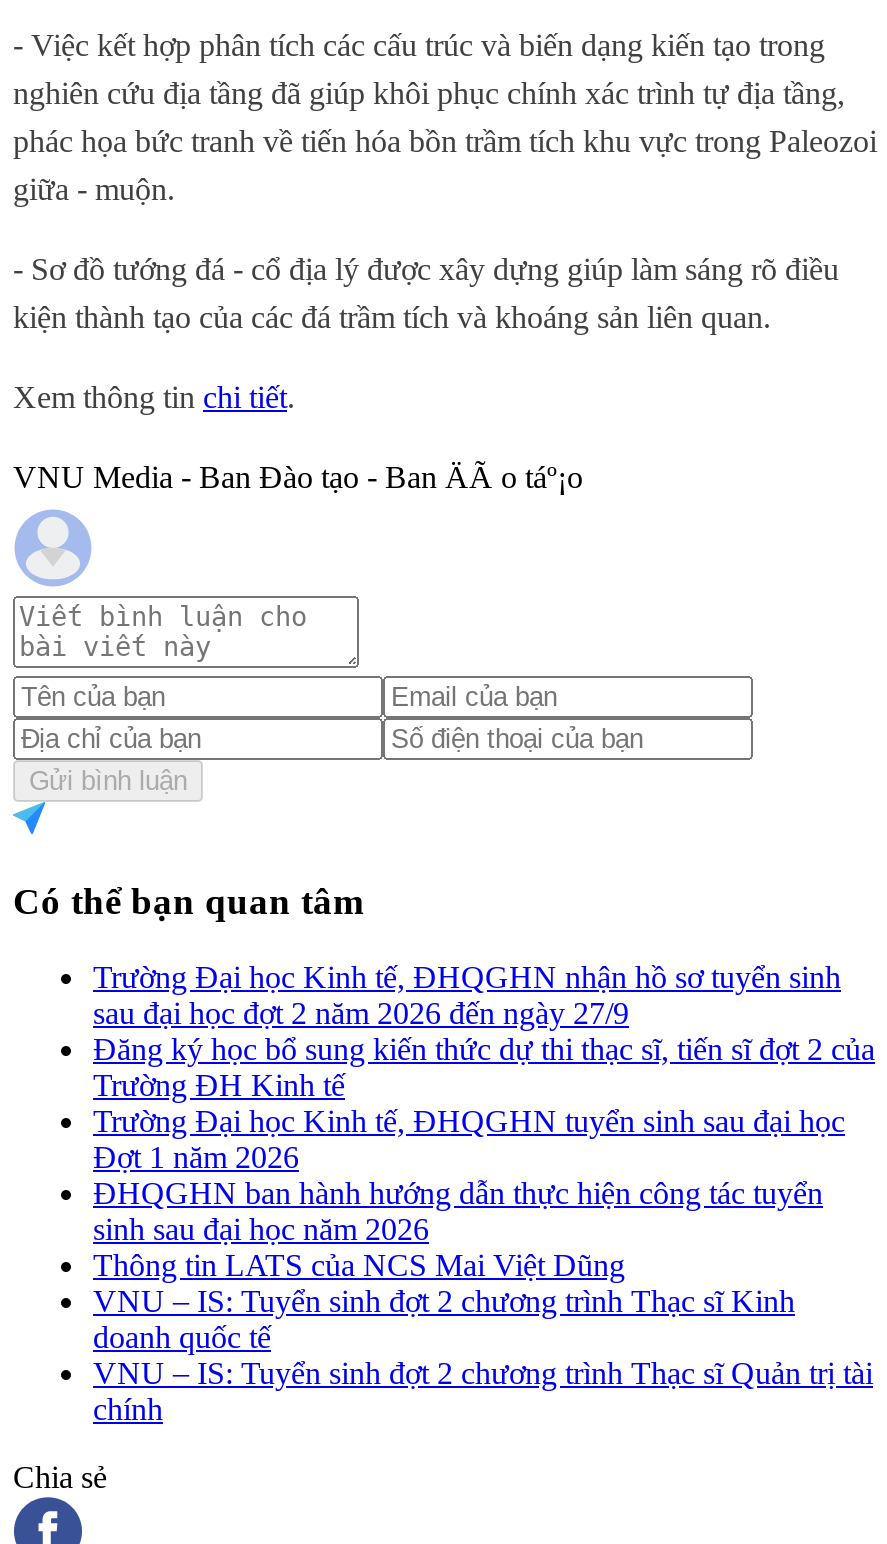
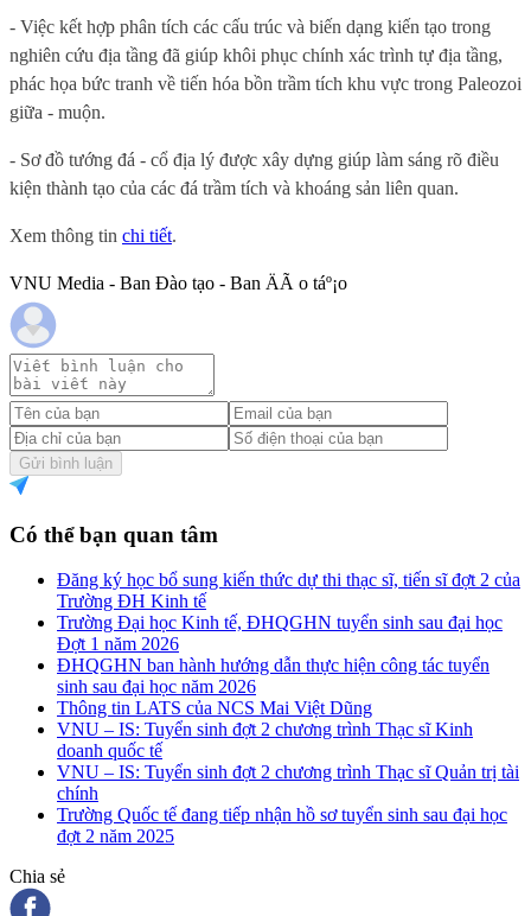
- Trường Đại học Kinh tế, ĐHQGHN nhận hồ sơ tuyển sinh
- sau đại học đợt 2 năm 2026 đến ngày 27/9

moved up: Đăng ký học bổ sung kiến thức dự thi thạc sĩ, tiến sĩ đợt 2 của | Trường ĐH Kinh tế | Trường Đại học Kinh tế, ĐHQGHN tuyển sinh sau đại học | ... | VNU – IS: Tuyển sinh đợt 2 chương trình Thạc sĩ Quản trị tài | chính

+ Trường Quốc tế đang tiếp nhận hồ sơ tuyển sinh sau đại học
+ đợt 2 năm 2025
